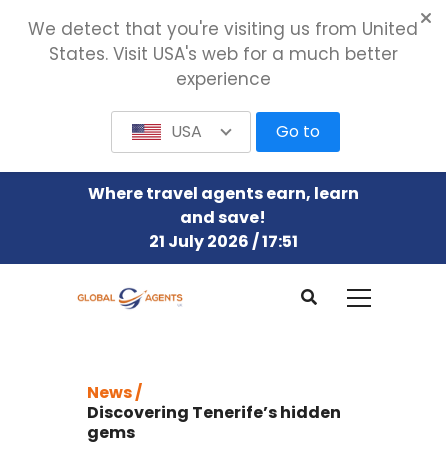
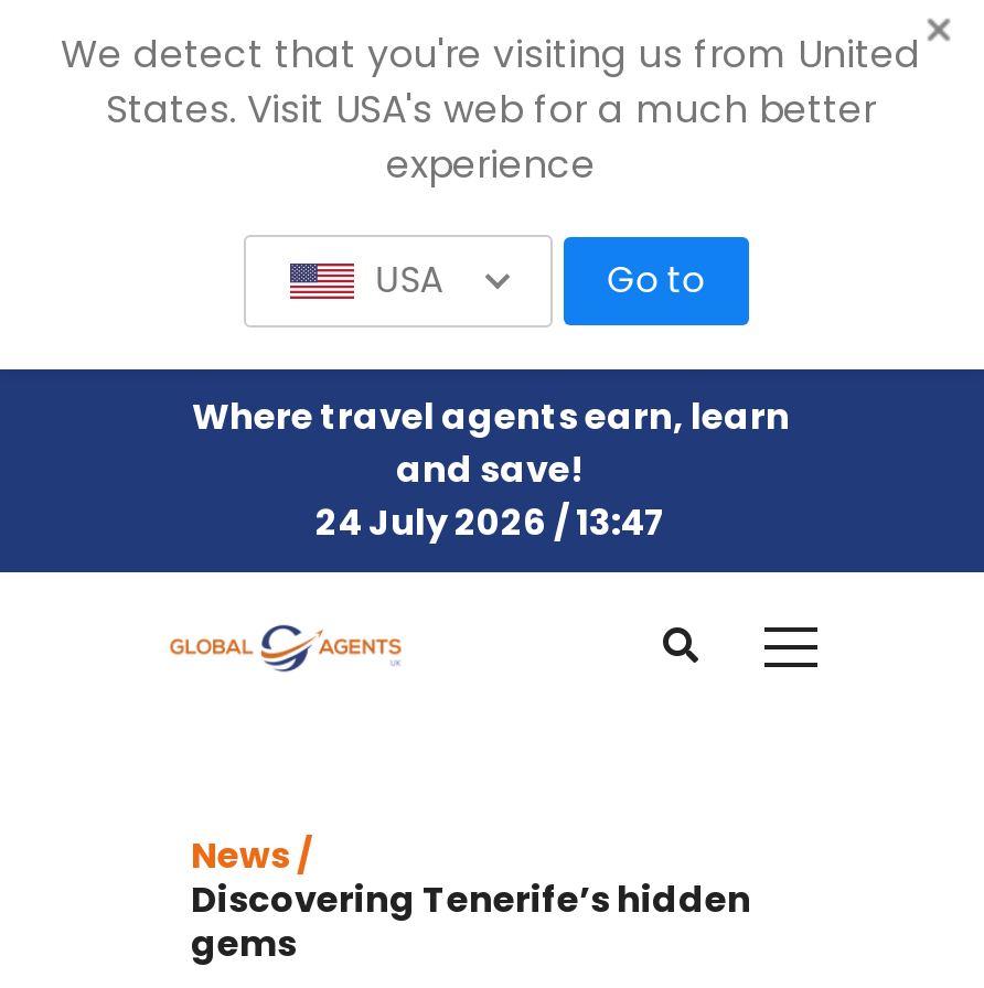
- 21 July 2026 / 17:51
+ 24 July 2026 / 13:47
